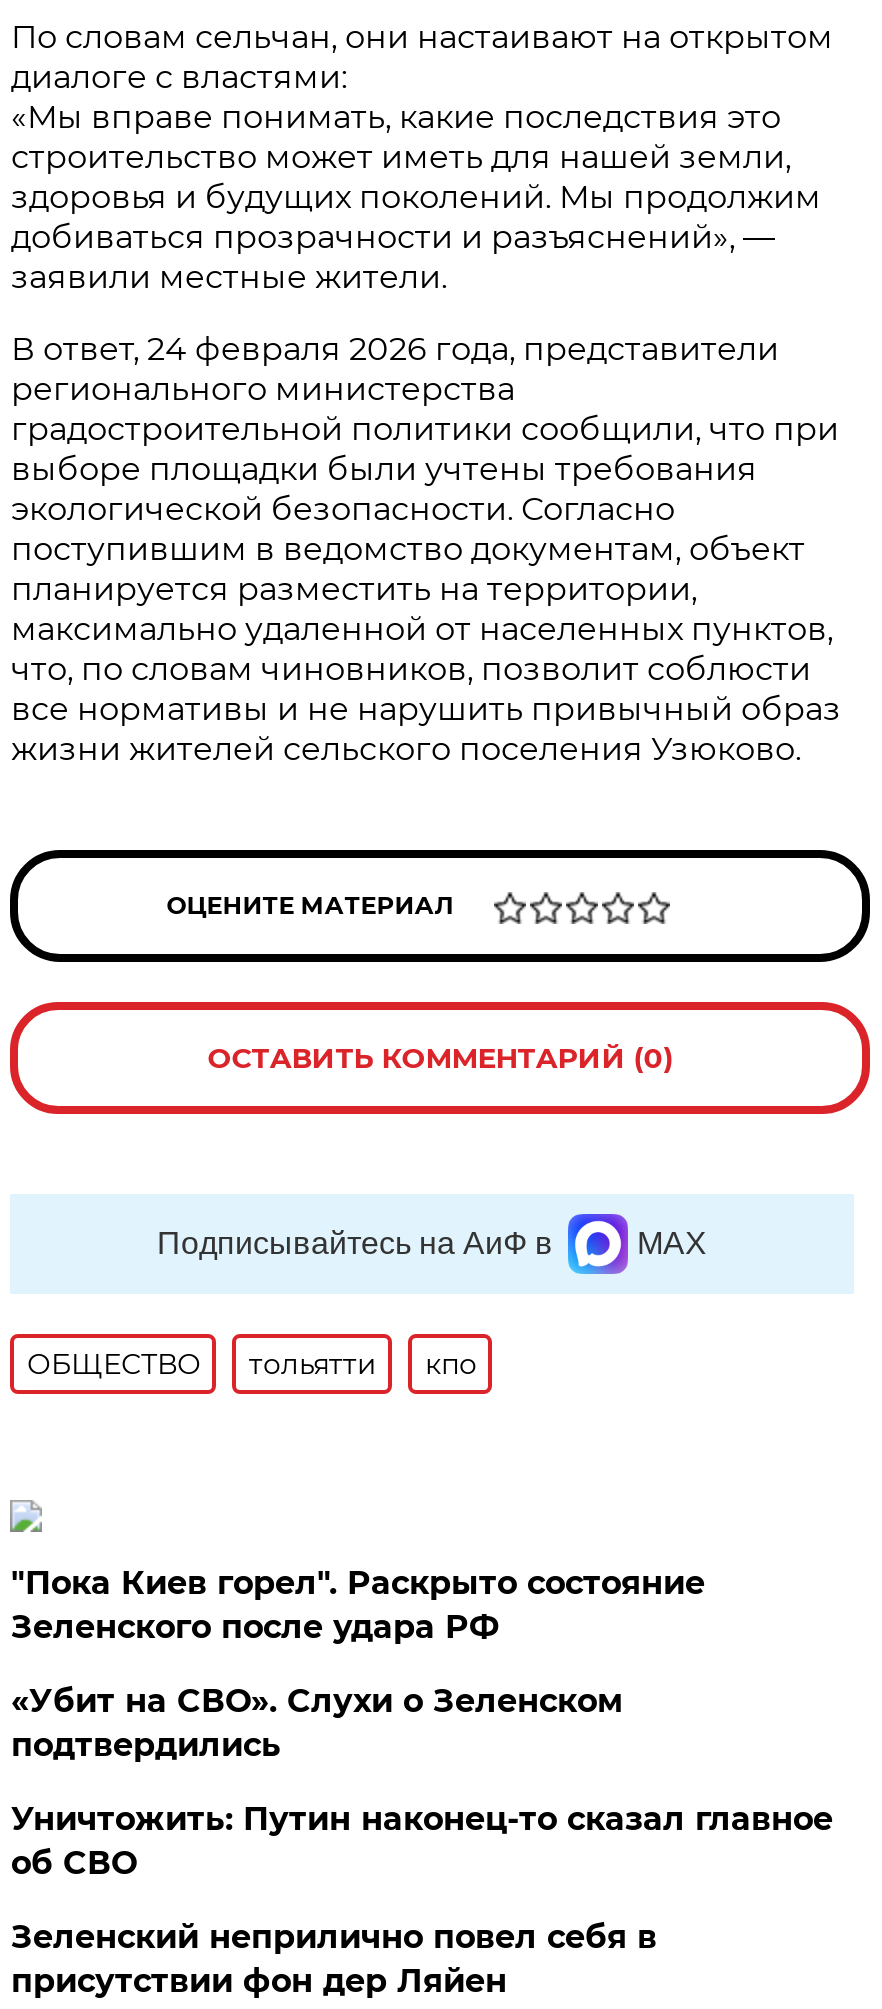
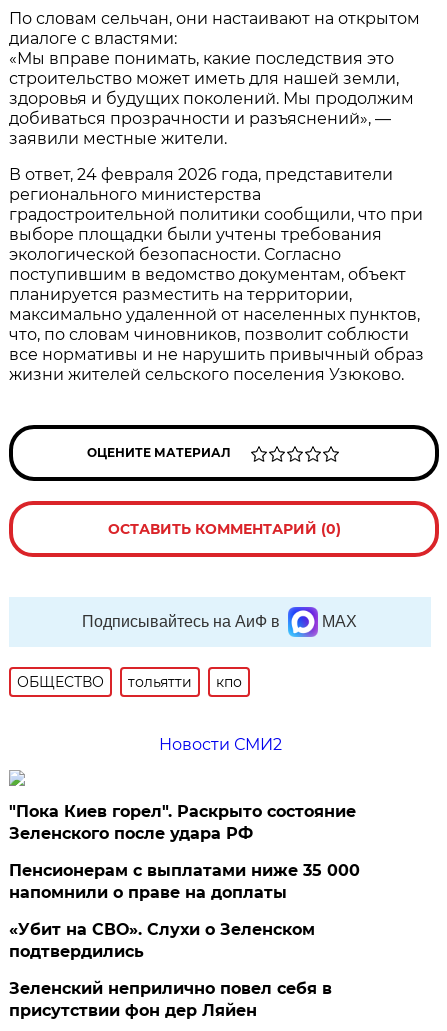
+ Новости СМИ2

+ Пенсионерам с выплатами ниже 35 000
+ напомнили о праве на доплаты

moved down: «Убит на СВО». Слухи о Зеленском | подтвердились

- Уничтожить: Путин наконец-то сказал главное
- об СВО
